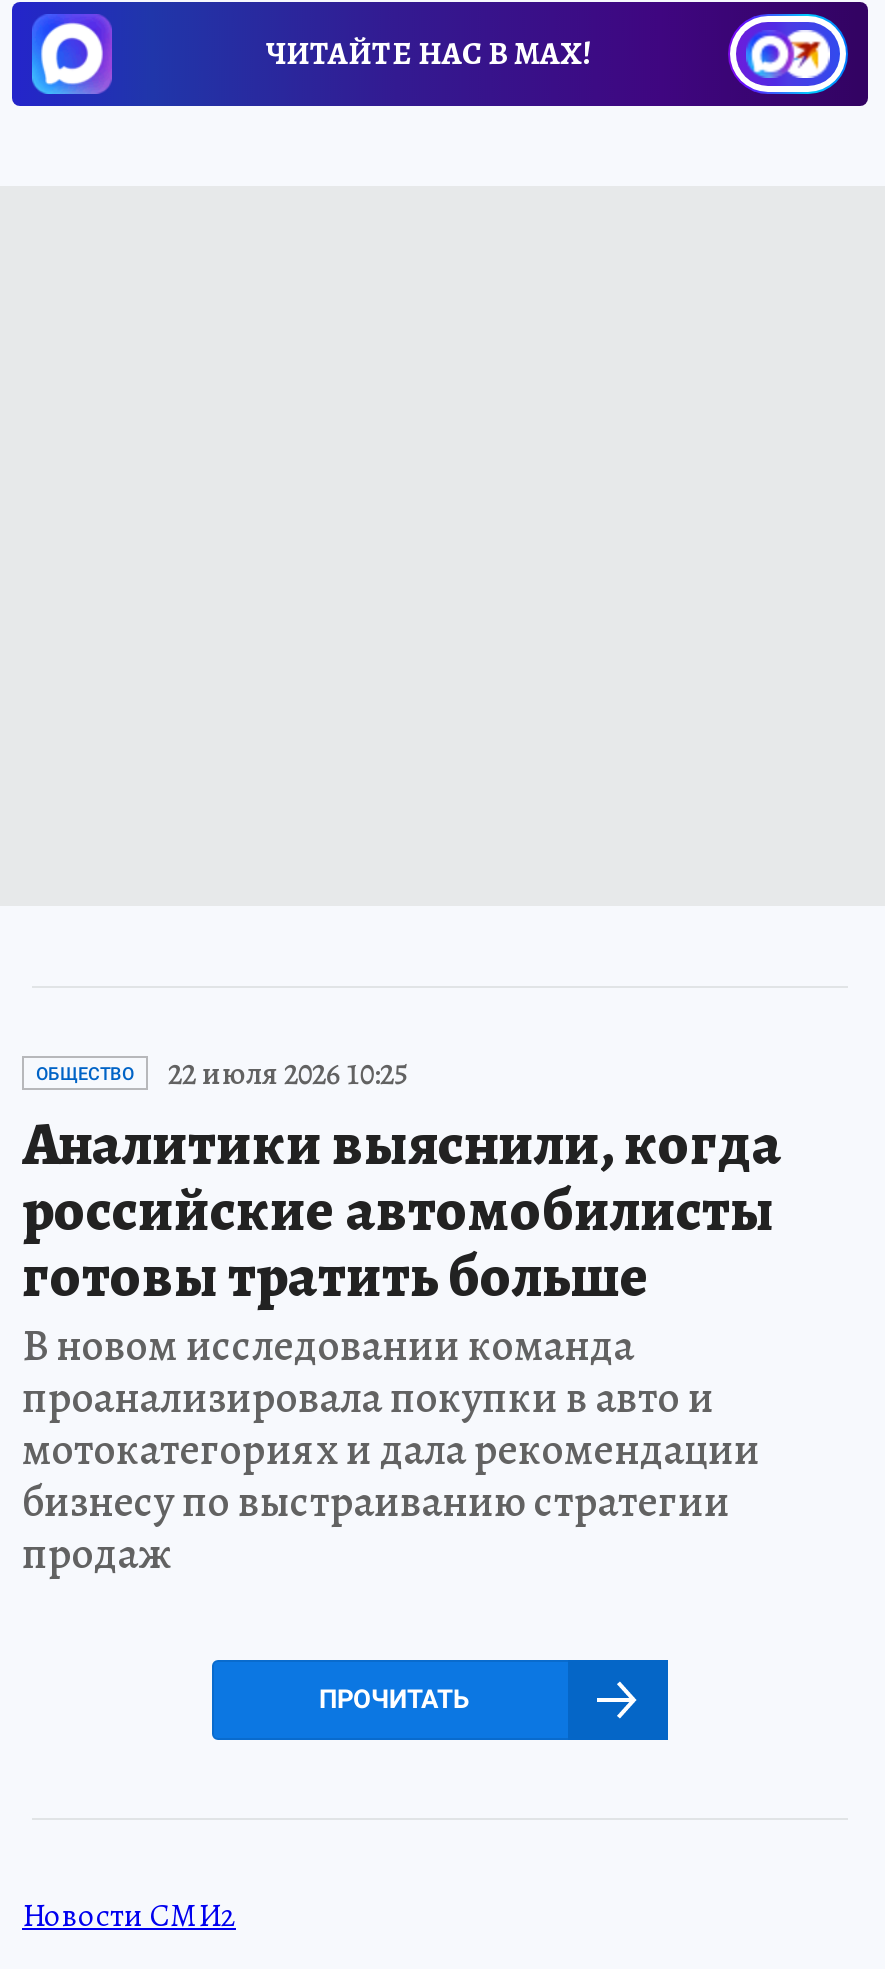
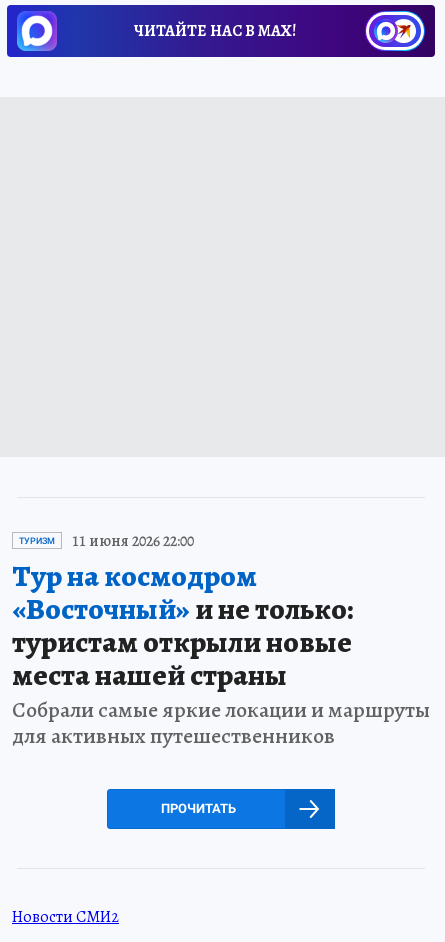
- ОБЩЕСТВО
- 22 июля 2026 10:25
- Аналитики выяснили, когда
- российские автомобилисты
- готовы тратить больше
- В новом исследовании команда
- проанализировала покупки в авто и
- мотокатегориях и дала рекомендации
- бизнесу по выстраиванию стратегии
- продаж
+ ТУРИЗМ
+ 11 июня 2026 22:00
+ Тур на космодром
+ «Восточный»и не только:
+ туристам открыли новые
+ места нашей страны
+ Собрали самые яркие локации и маршруты
+ для активных путешественников
